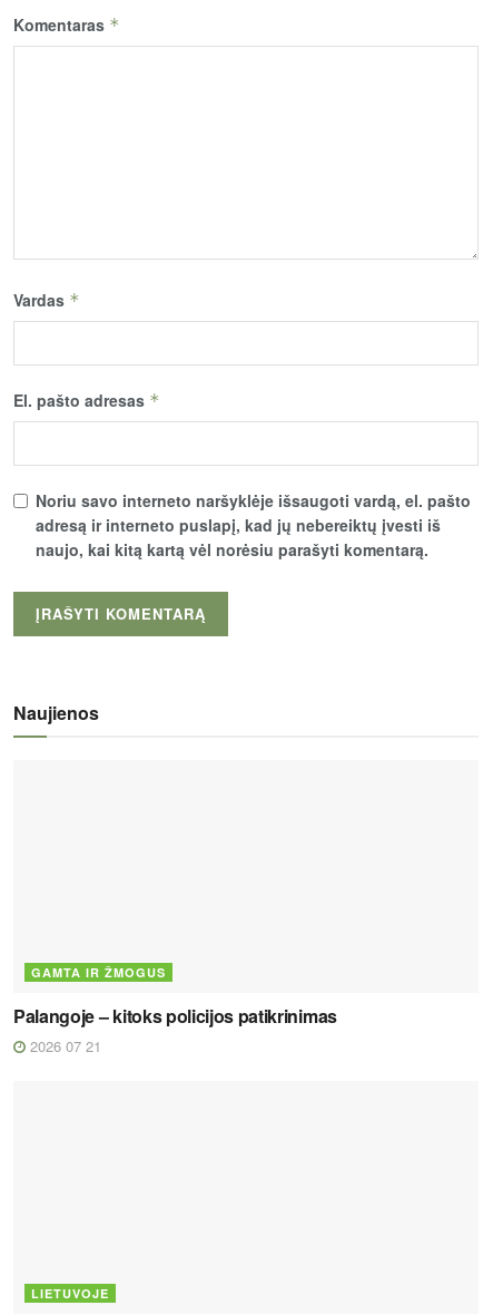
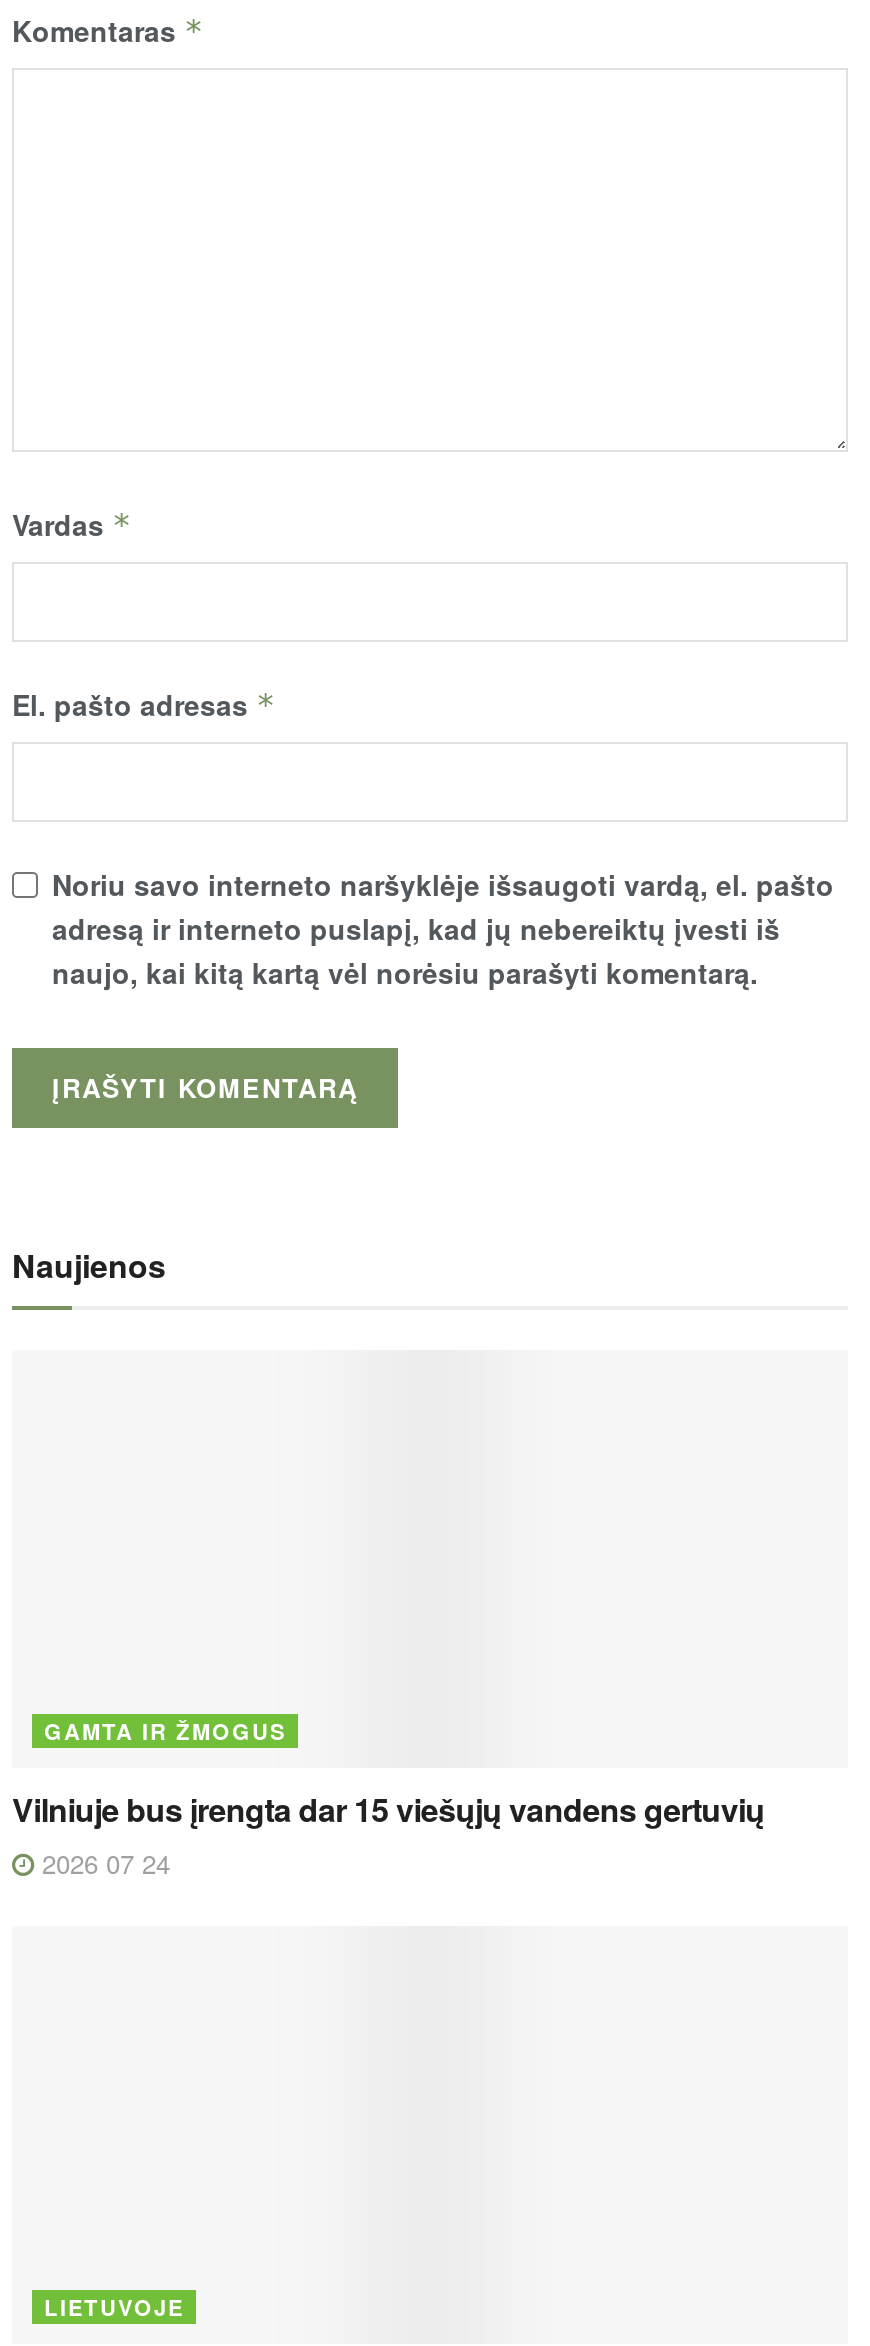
- Palangoje – kitoks policijos patikrinimas
- 2026 07 21
+ Vilniuje bus įrengta dar 15 viešųjų vandens gertuvių
+ 2026 07 24
